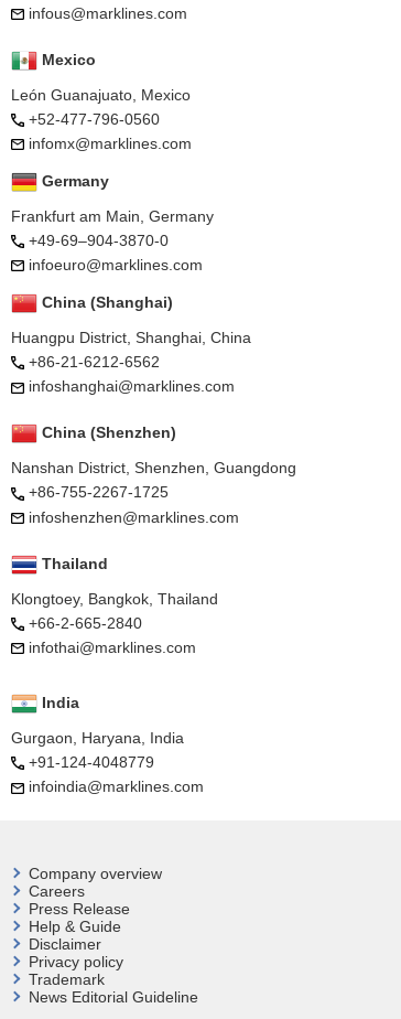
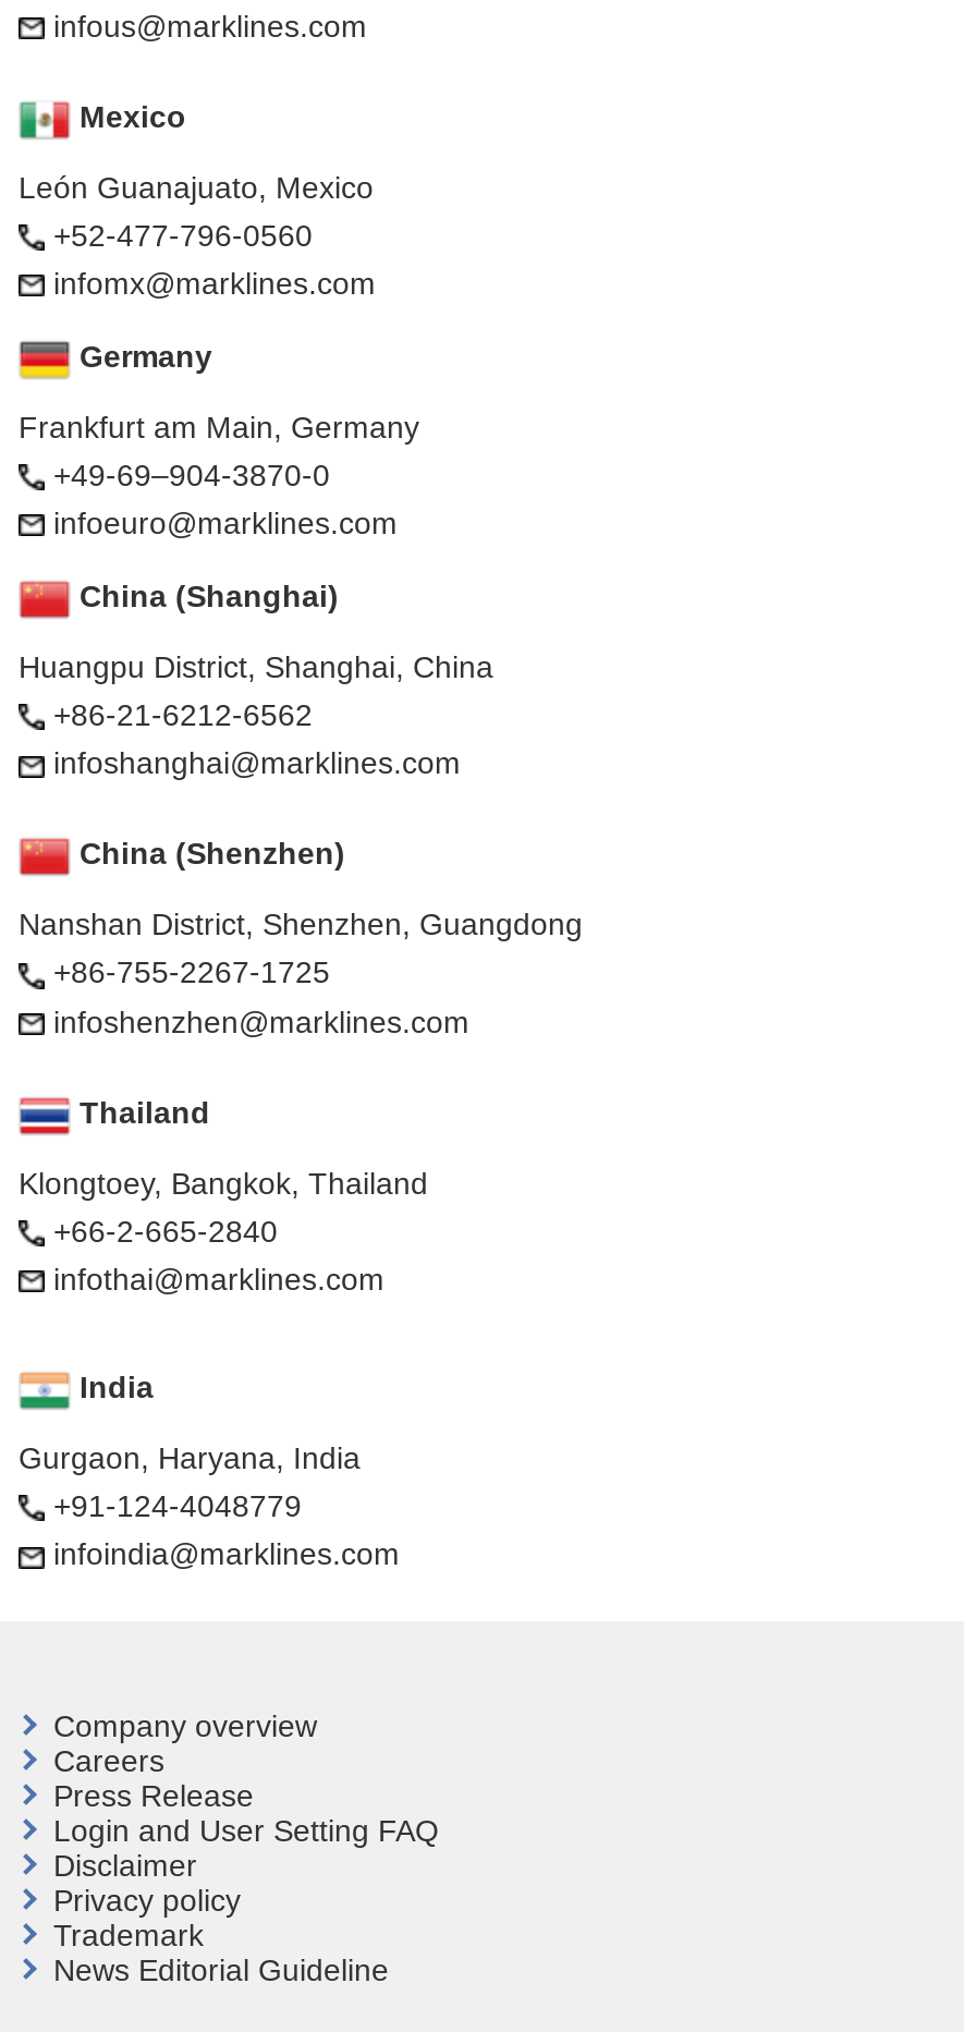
- Help & Guide
+ Login and User Setting FAQ
